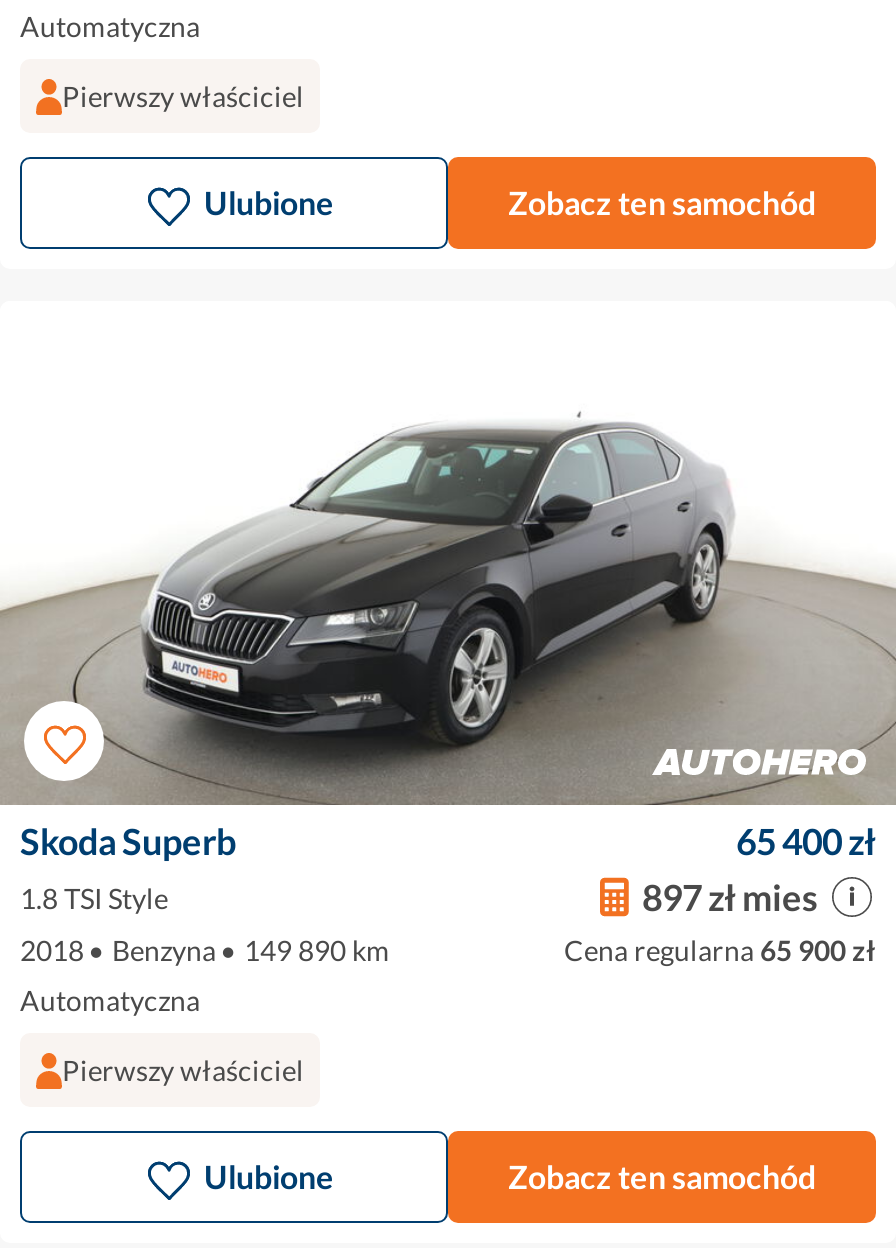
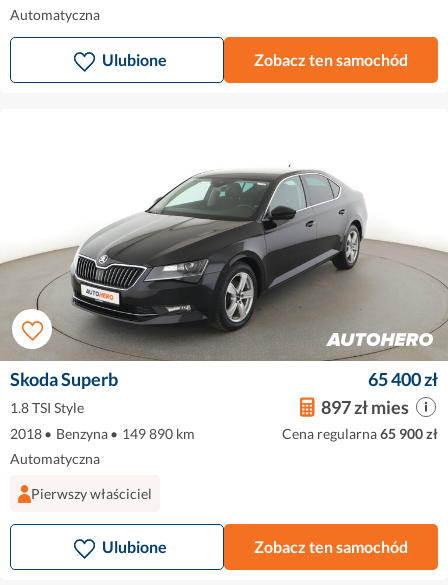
- Pierwszy właściciel
